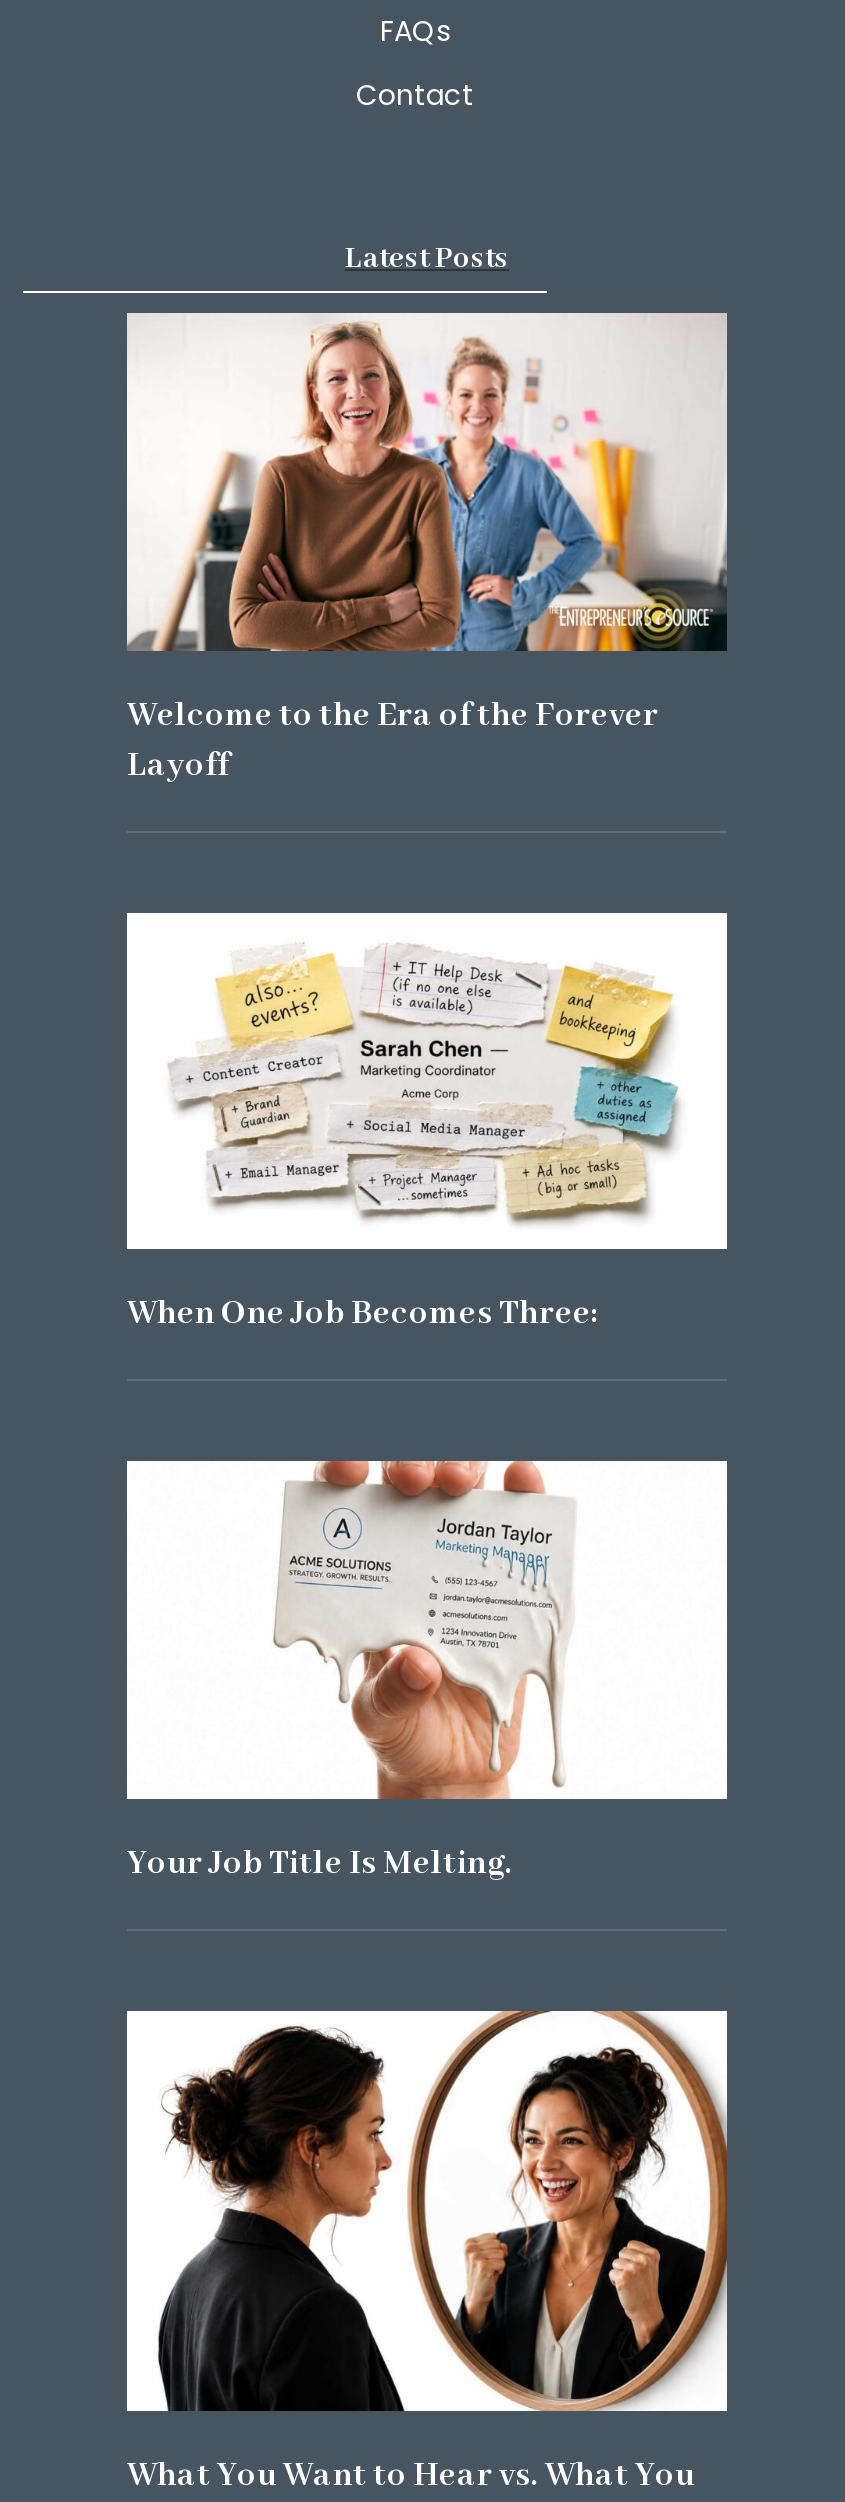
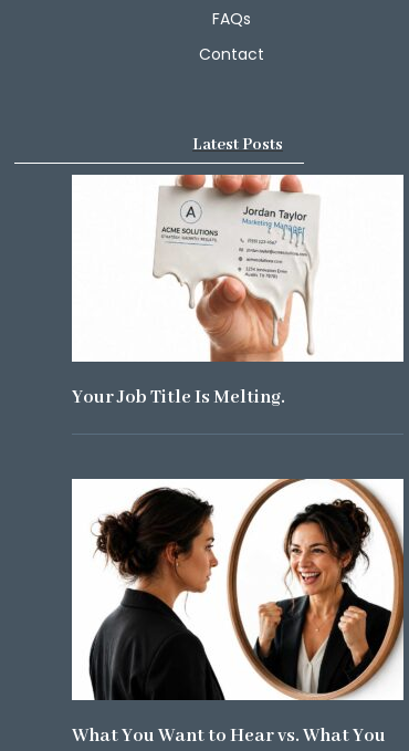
- [image]
- Welcome to the Era of the Forever
- Layoff

- [image]
- When One Job Becomes Three:
